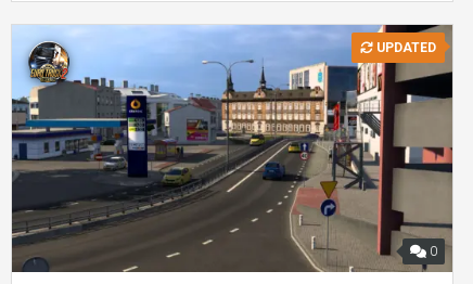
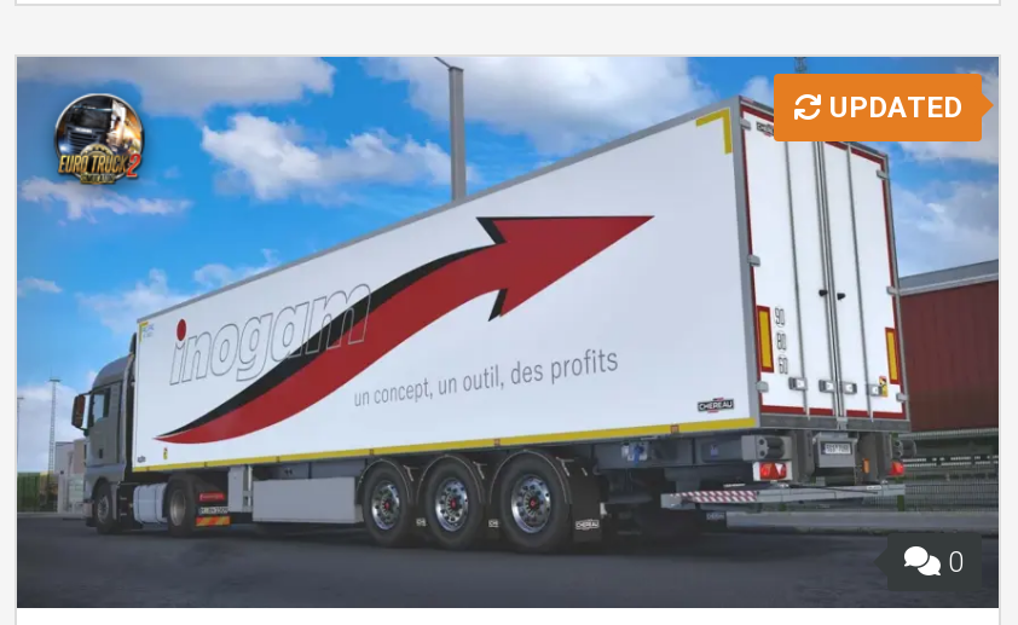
- [image]
+ [image]
